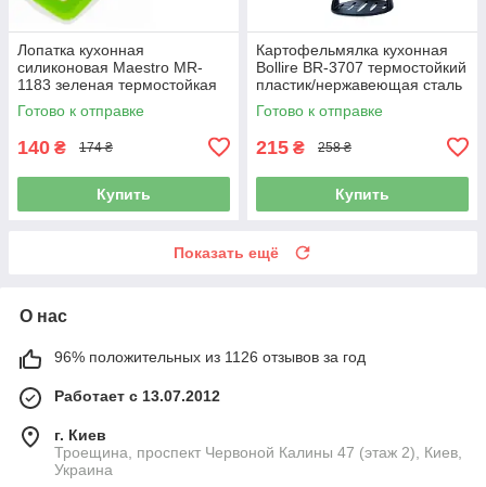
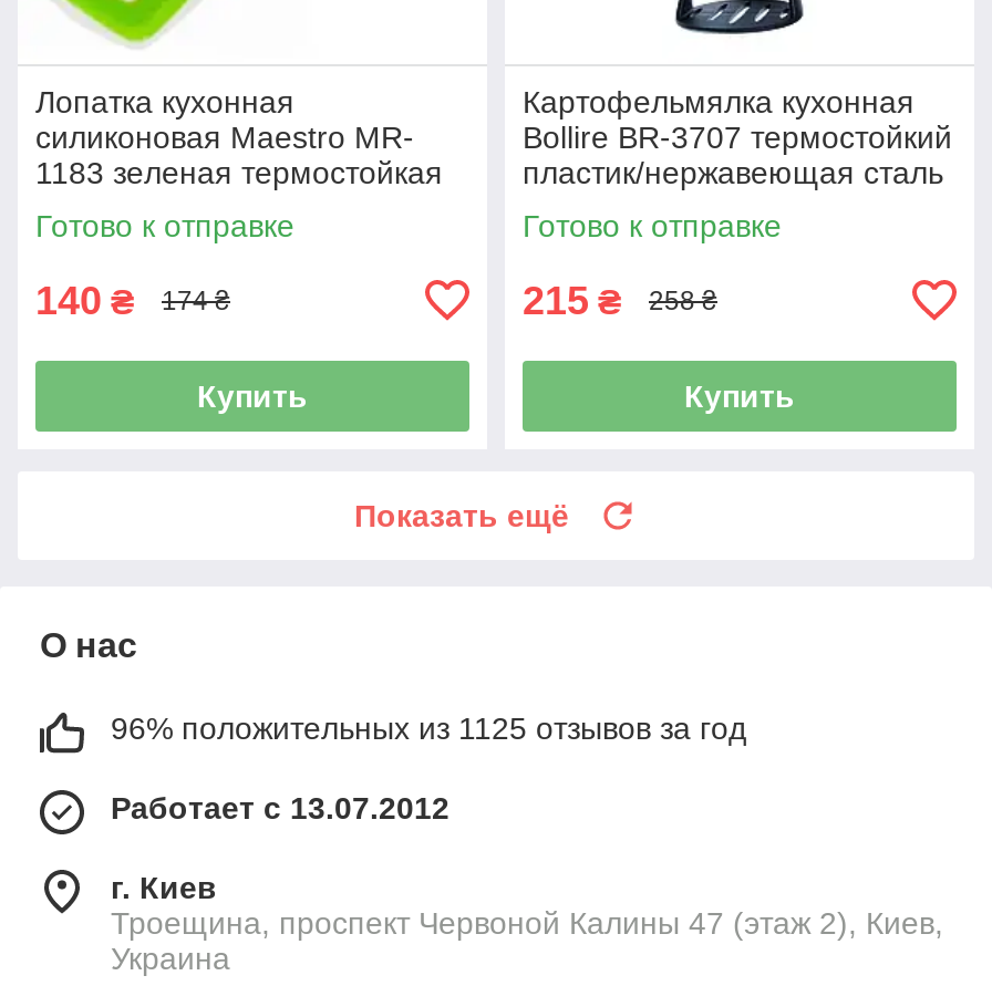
- 96% положительных из 1126 отзывов за год
+ 96% положительных из 1125 отзывов за год
